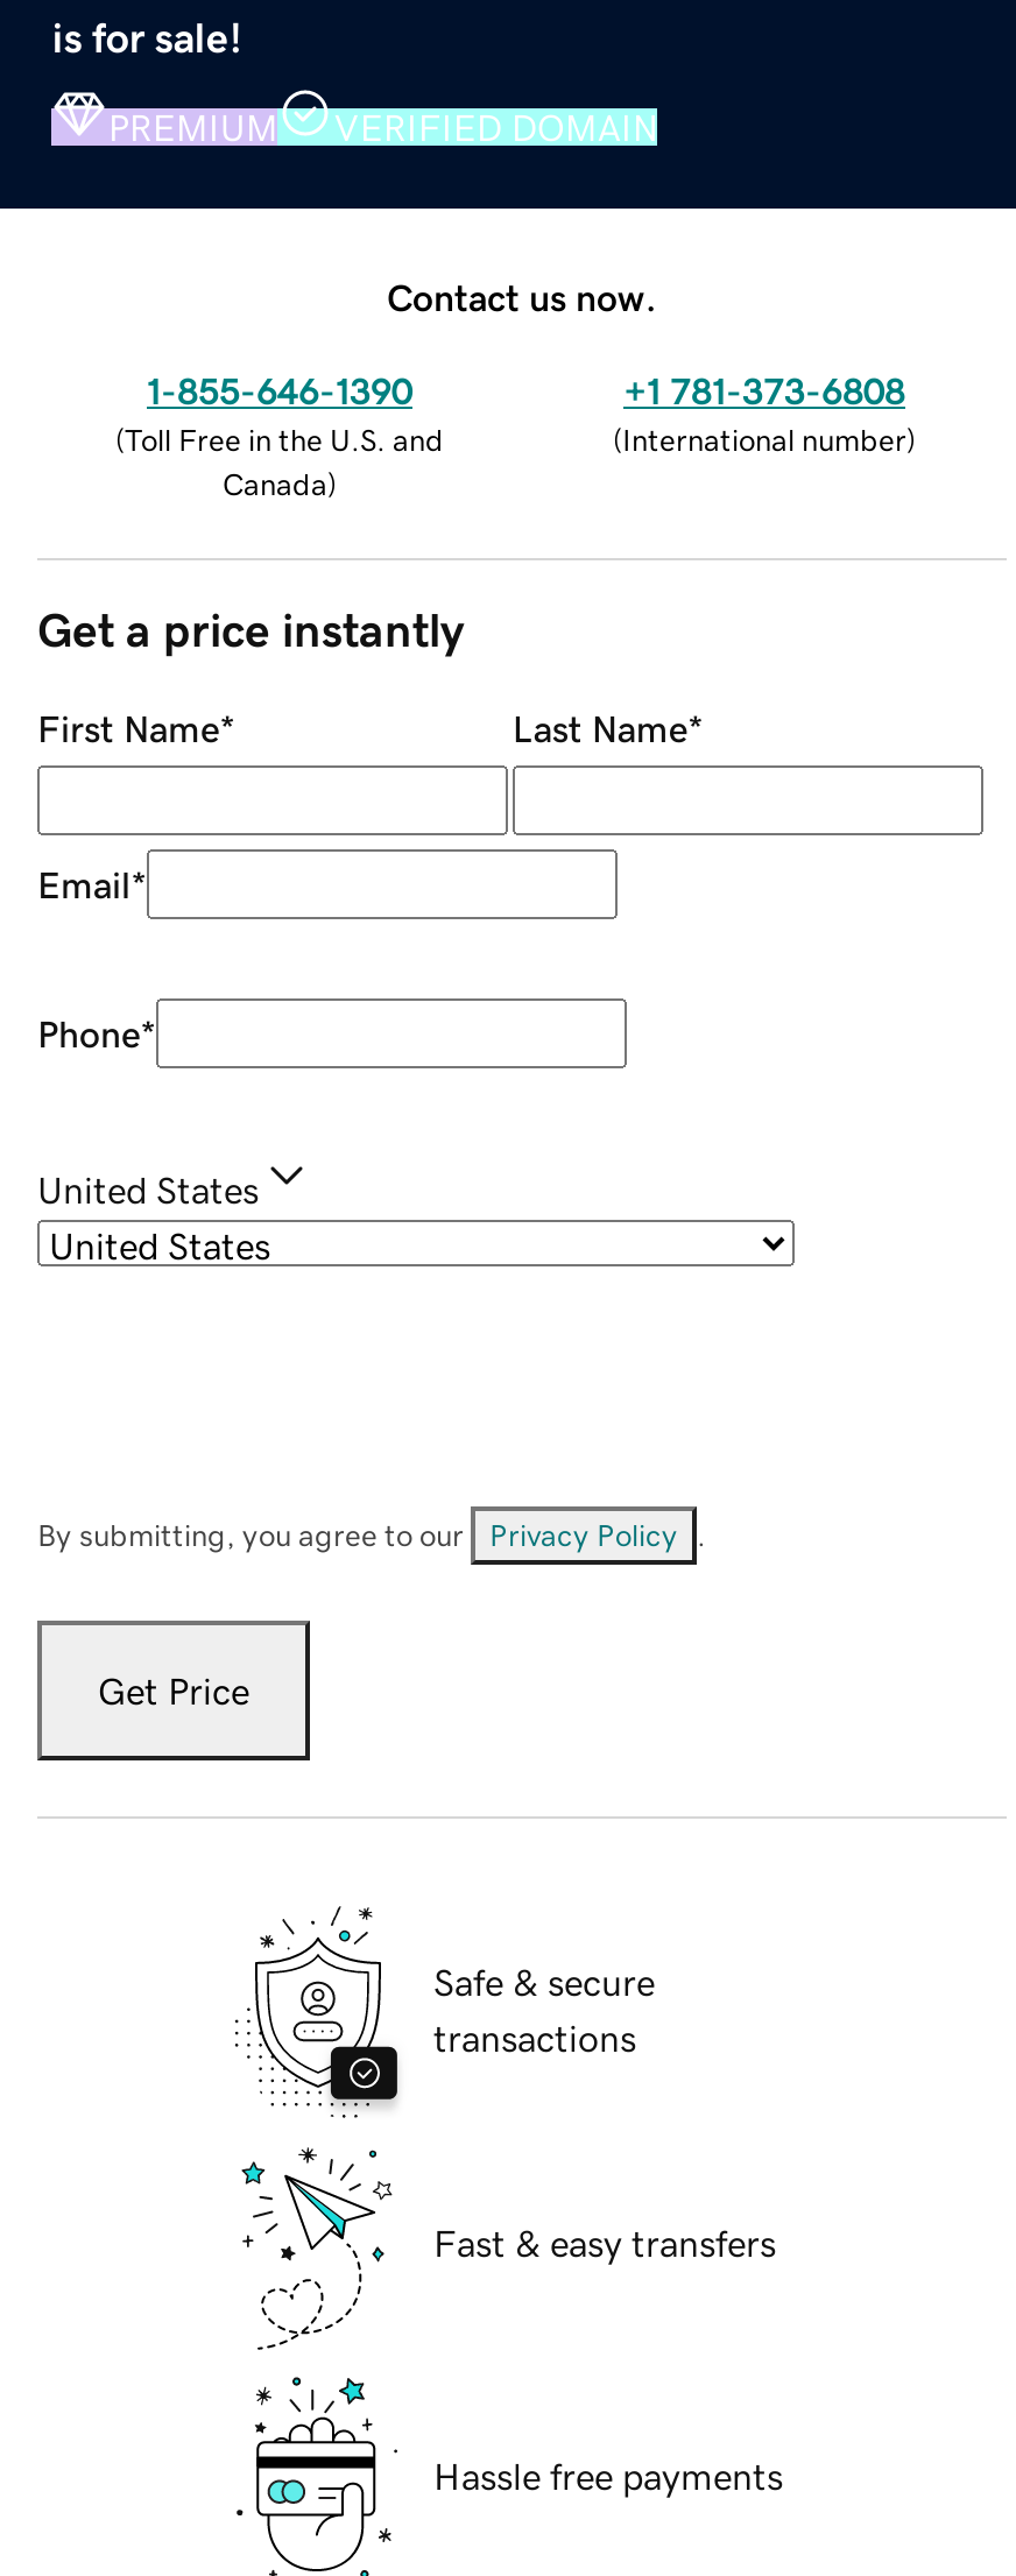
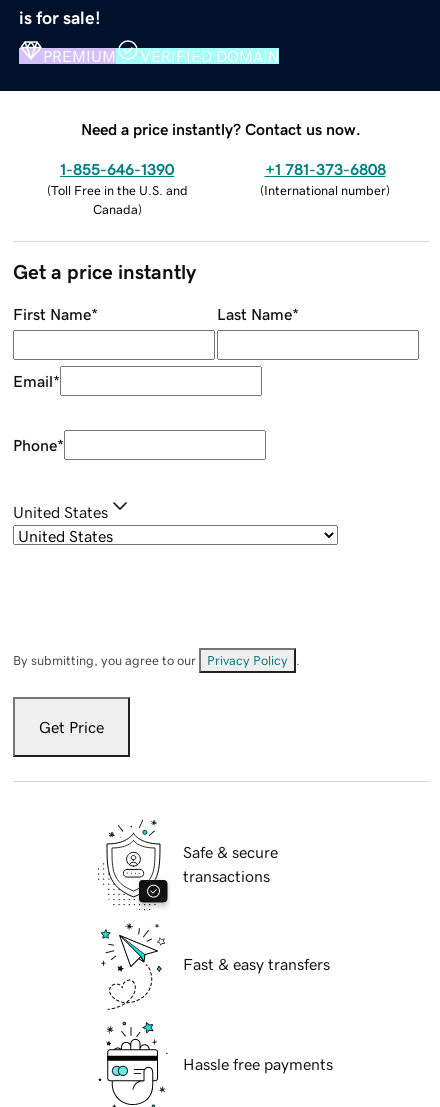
- Contact us now.
+ Need a price instantly? Contact us now.
